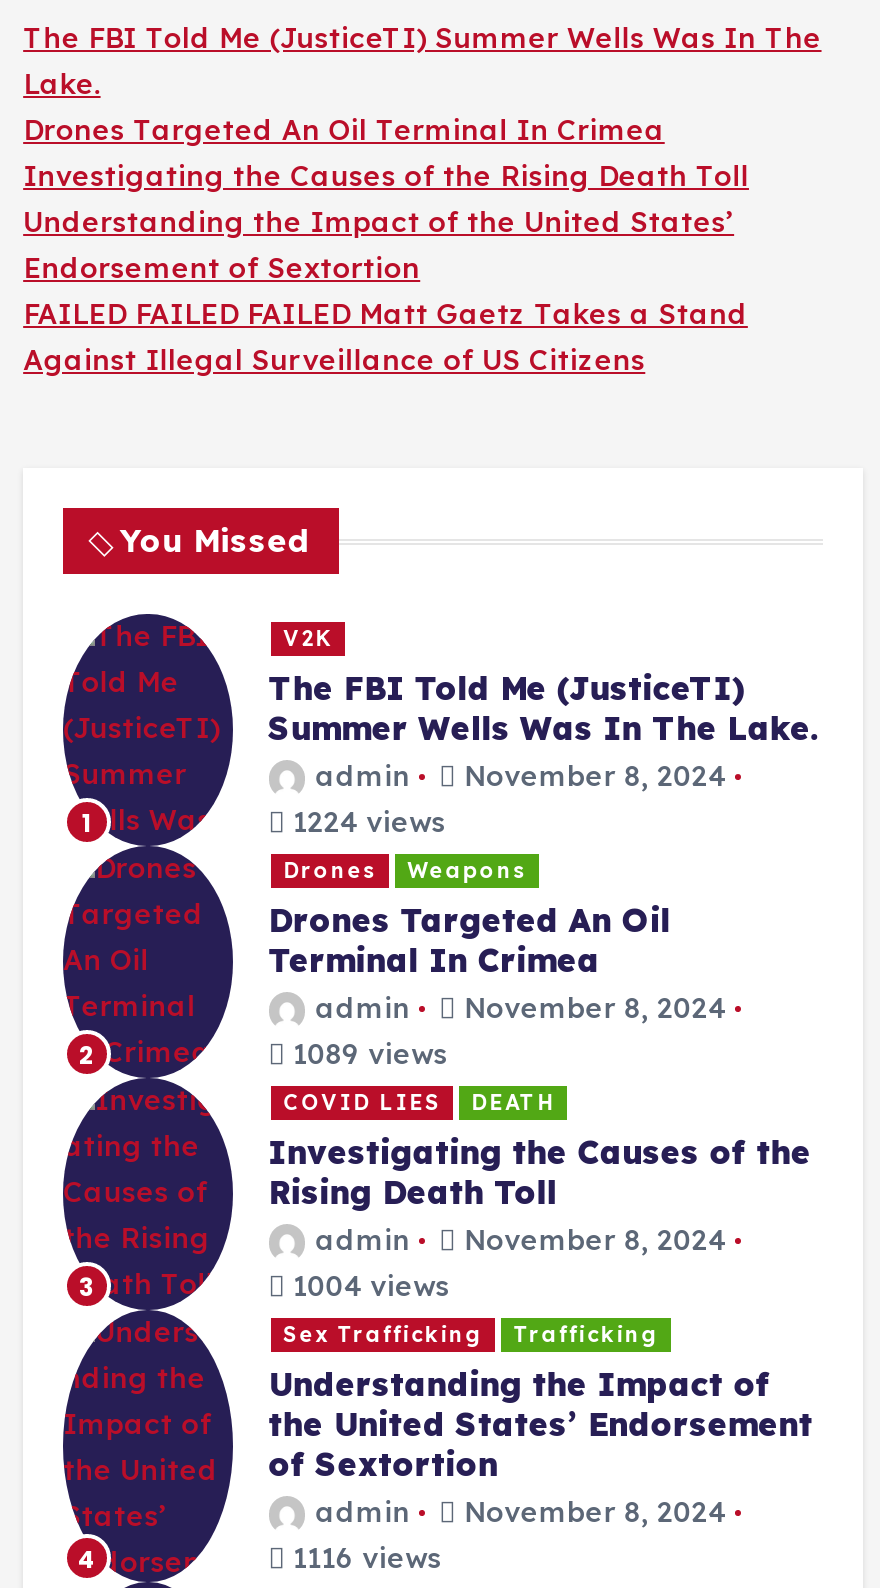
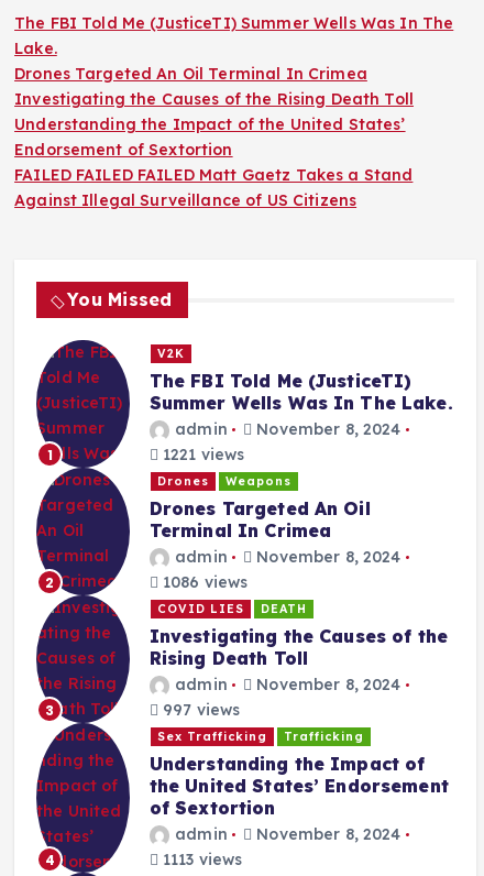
- 1224 views
+ 1221 views

- 1089 views
+ 1086 views

- 1004 views
+ 997 views

- 1116 views
+ 1113 views
